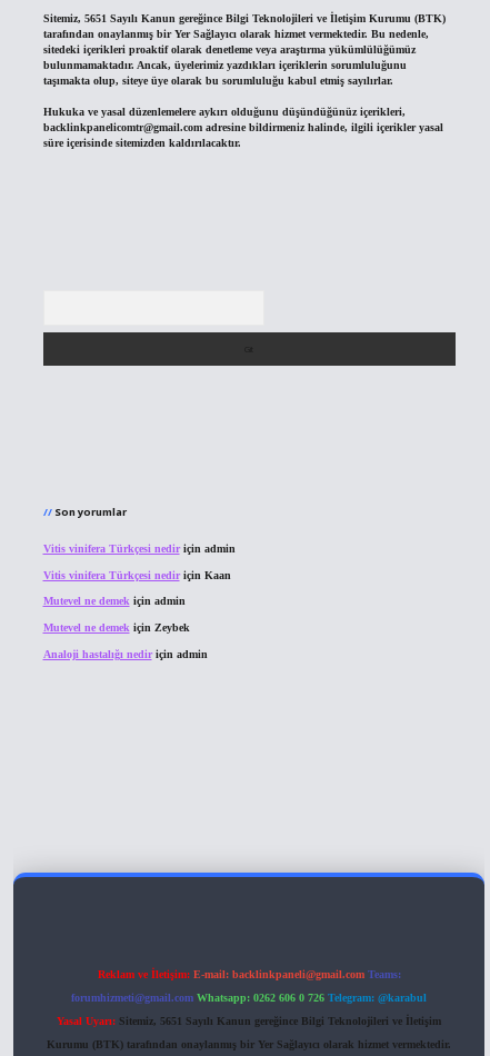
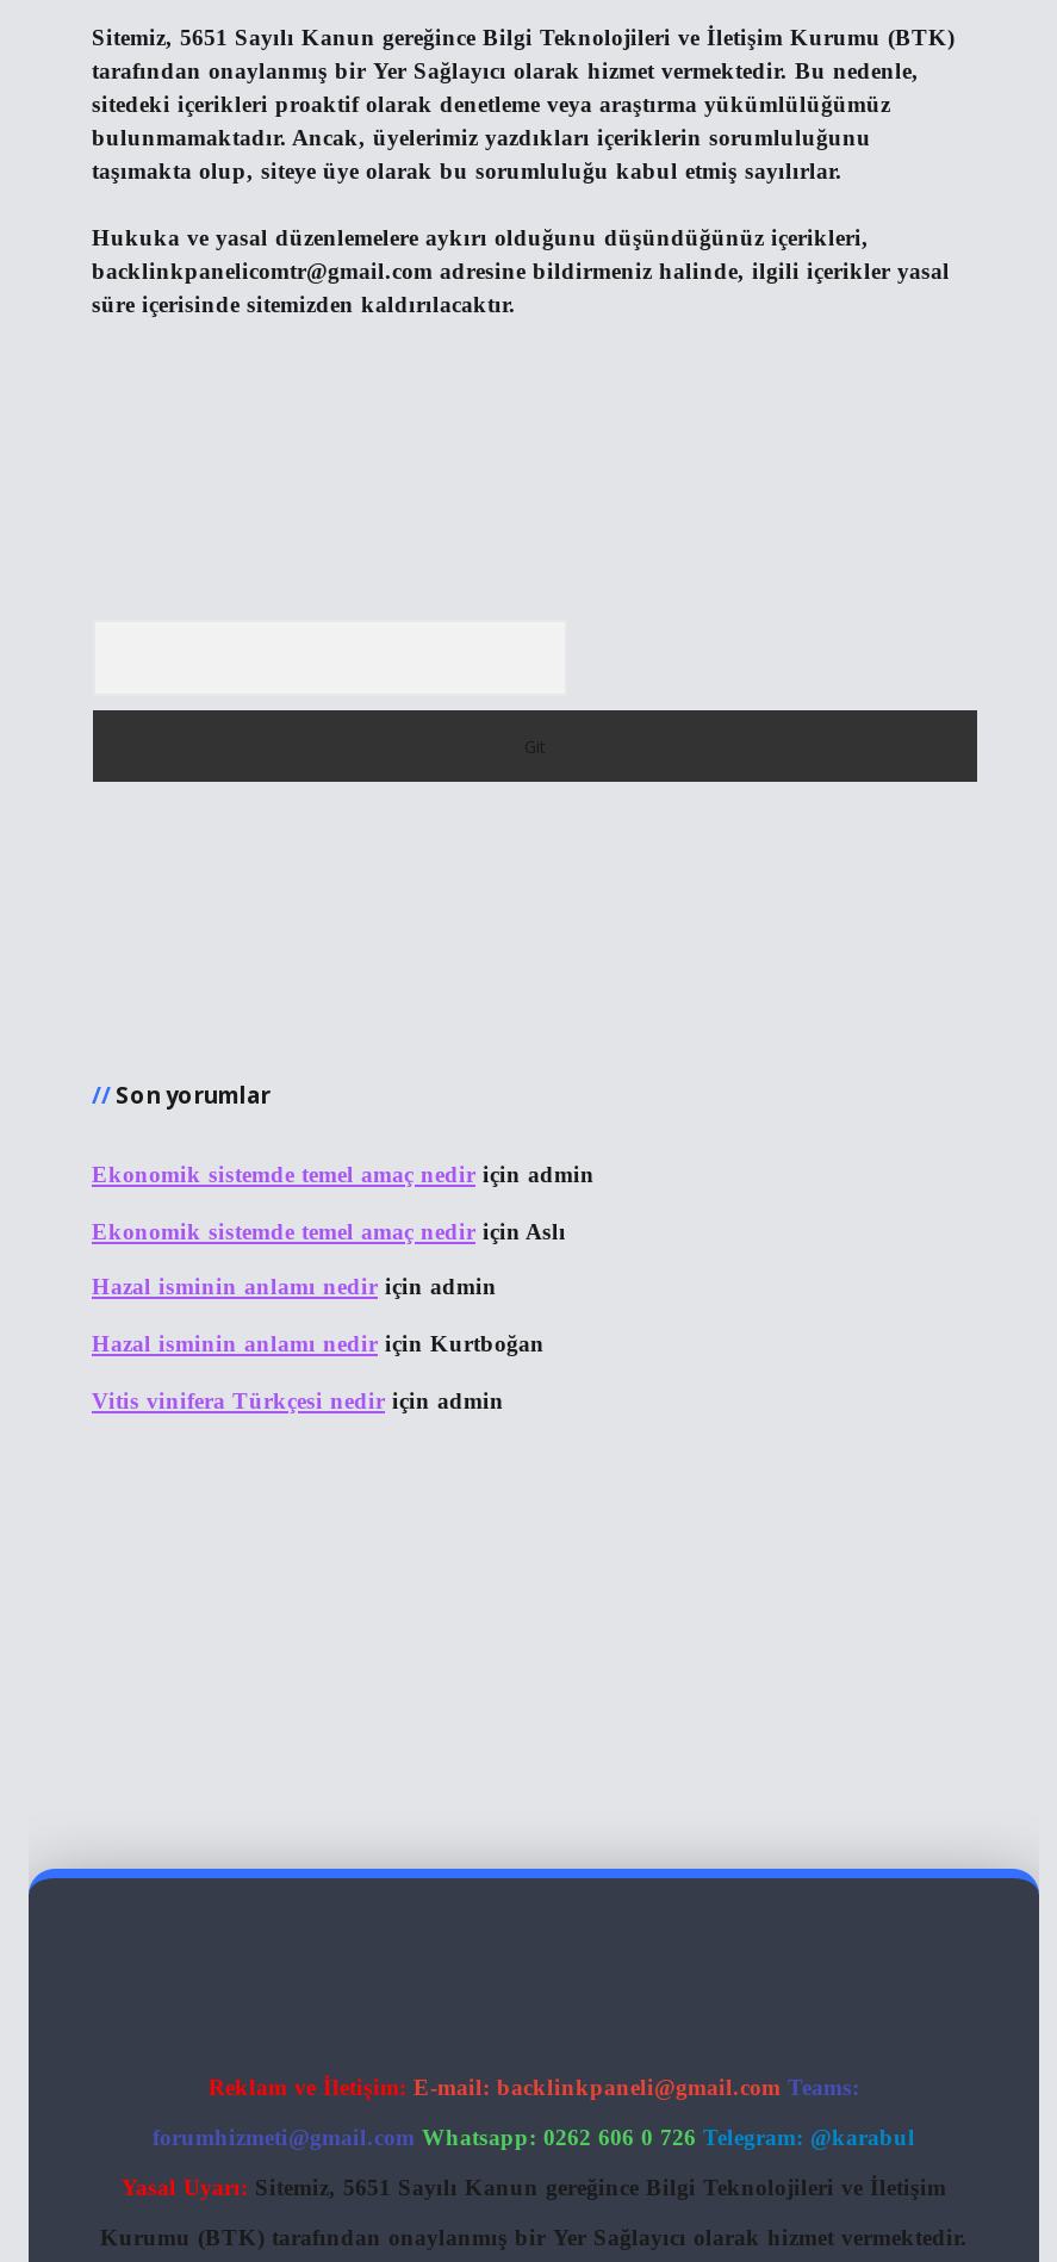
+ Ekonomik sistemde temel amaç nedir için admin
+ Ekonomik sistemde temel amaç nedir için Aslı
+ Hazal isminin anlamı nedir için admin
+ Hazal isminin anlamı nedir için Kurtboğan

moved down: Vitis vinifera Türkçesi nedir için admin

- Vitis vinifera Türkçesi nedir için Kaan
- Mutevel ne demek için admin
- Mutevel ne demek için Zeybek
- Analoji hastalığı nedir için admin
